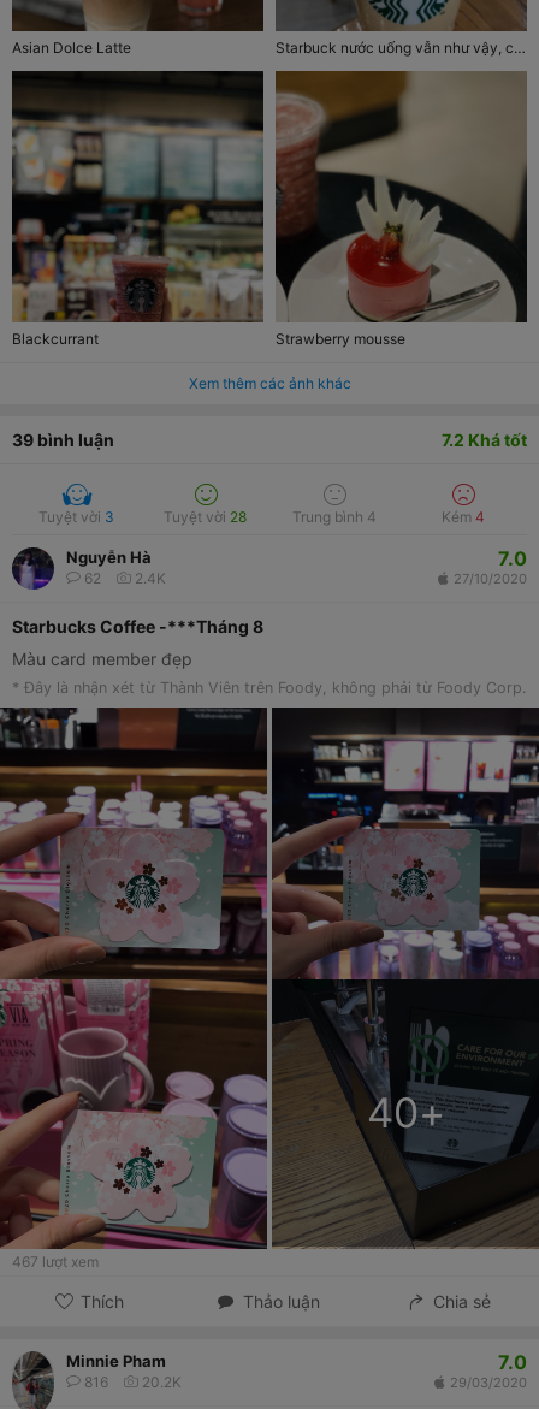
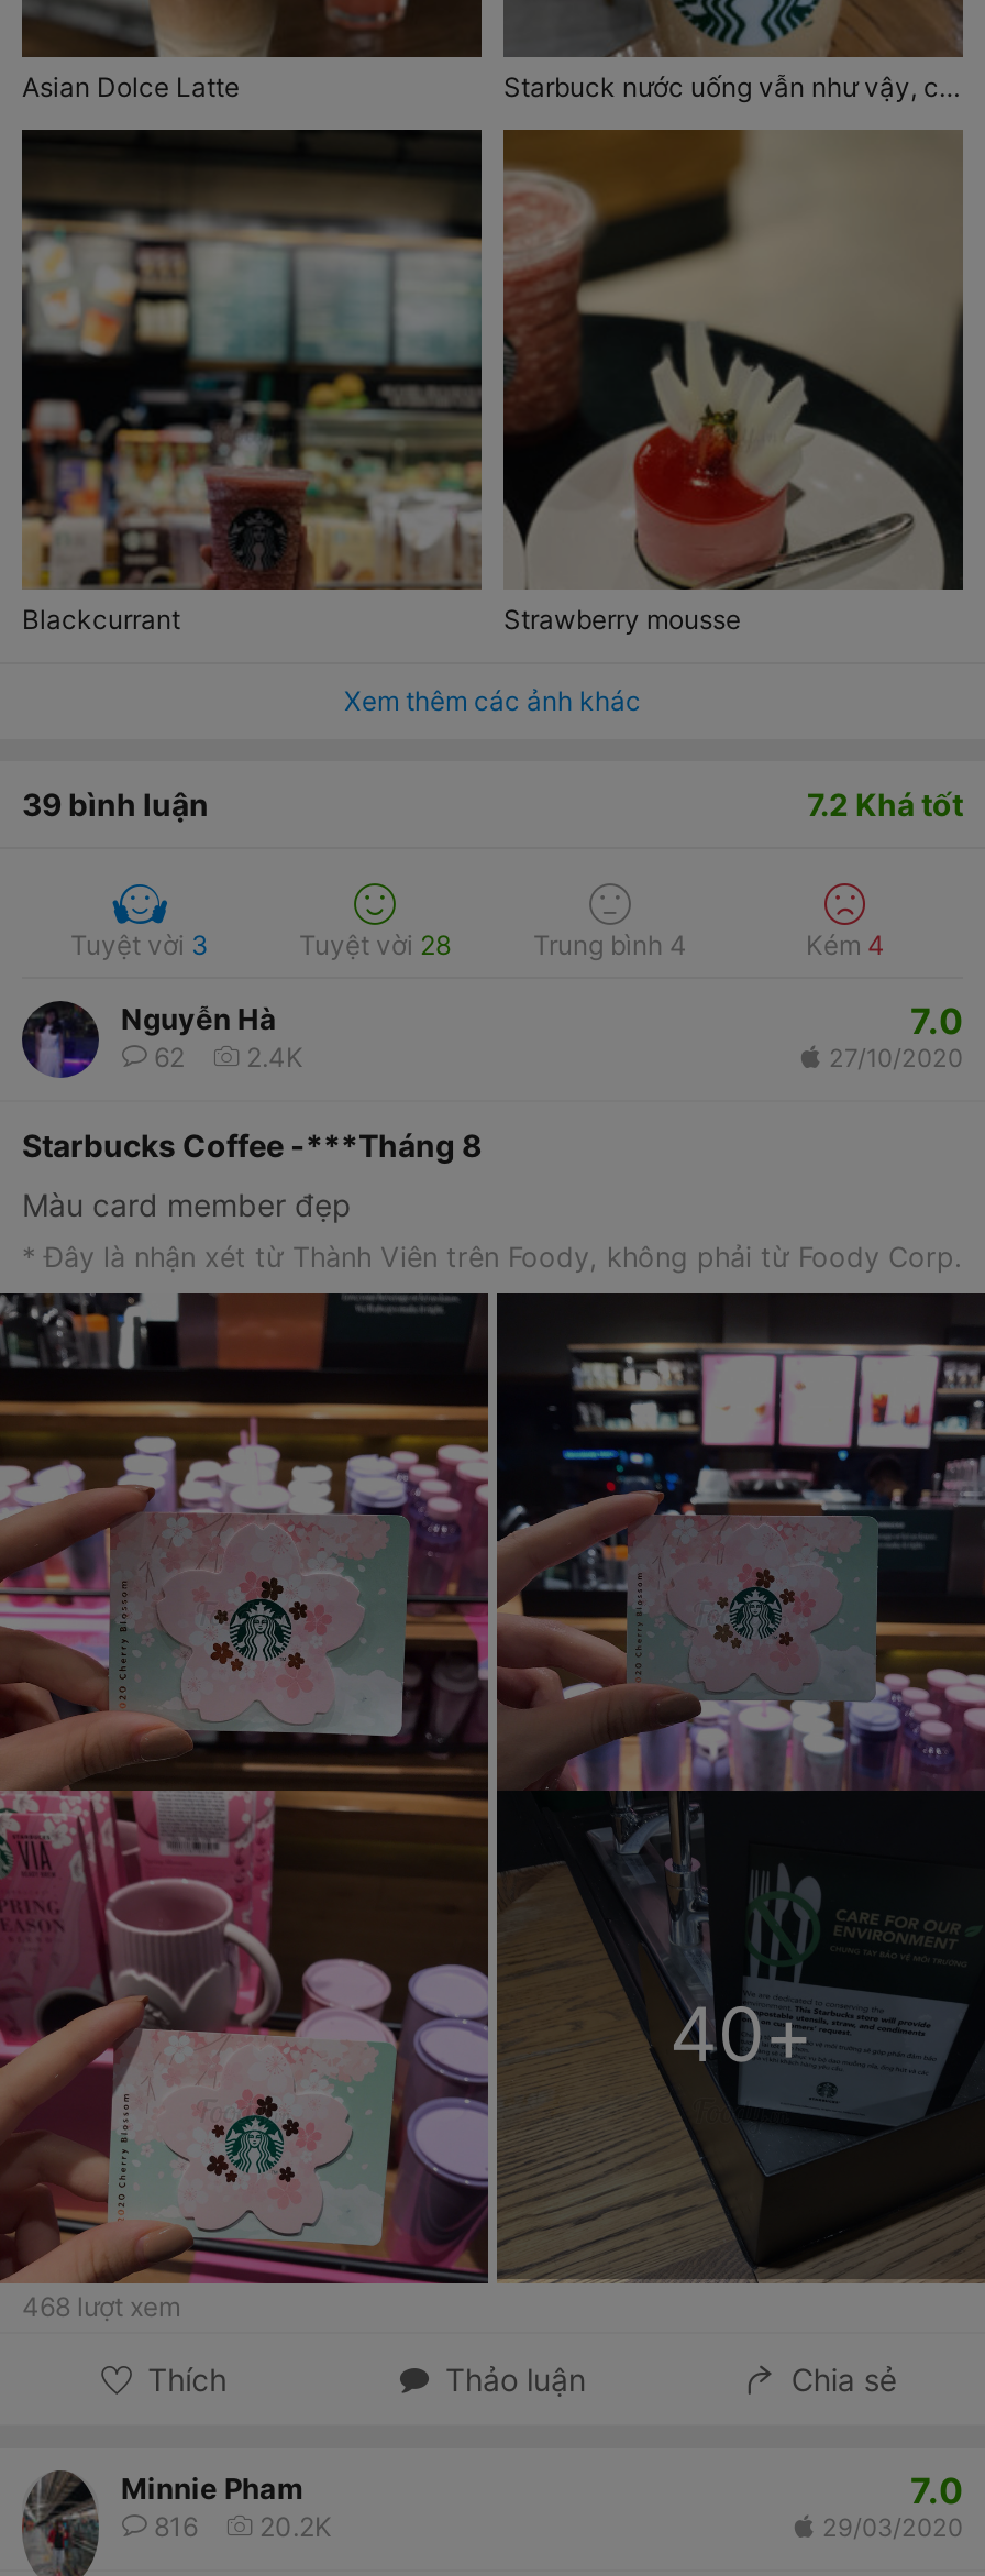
- 467 lượt xem
+ 468 lượt xem
